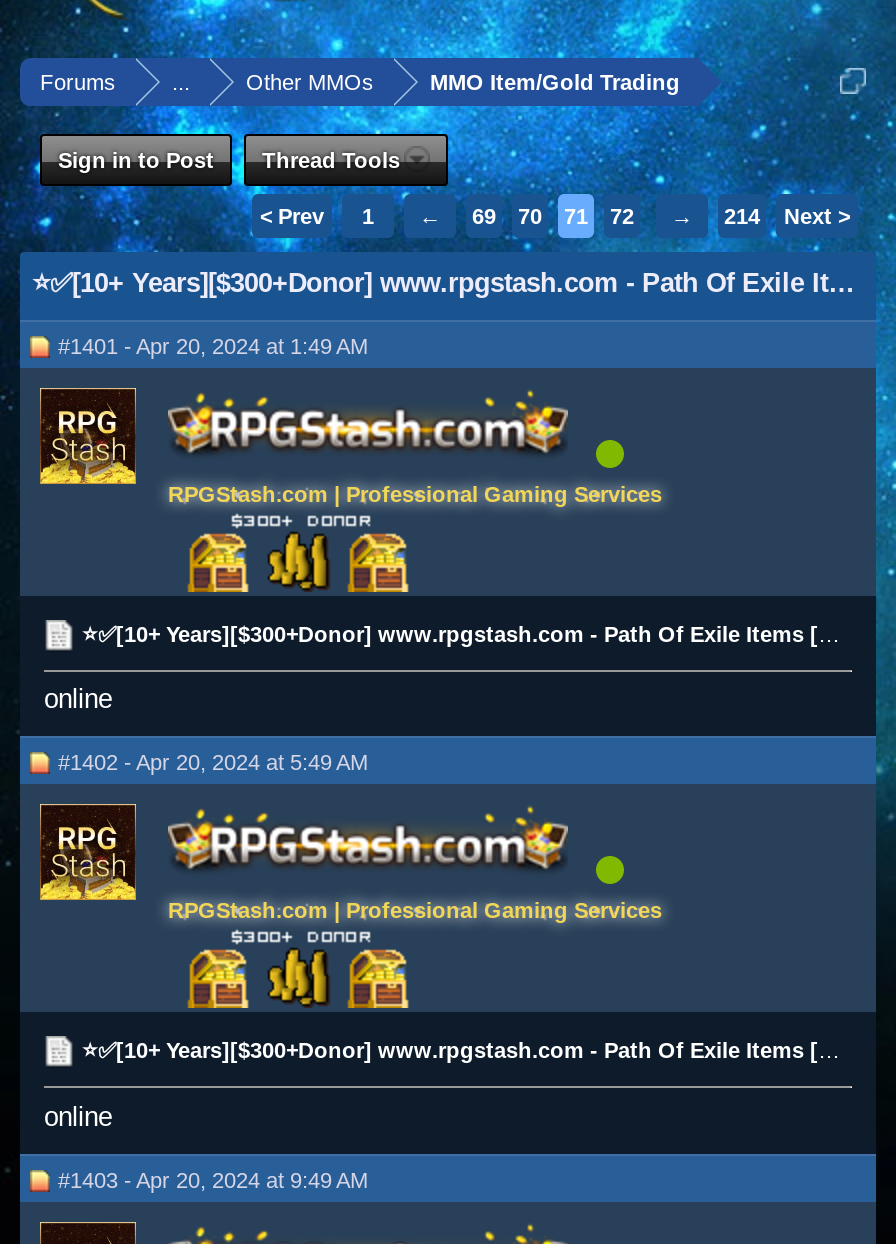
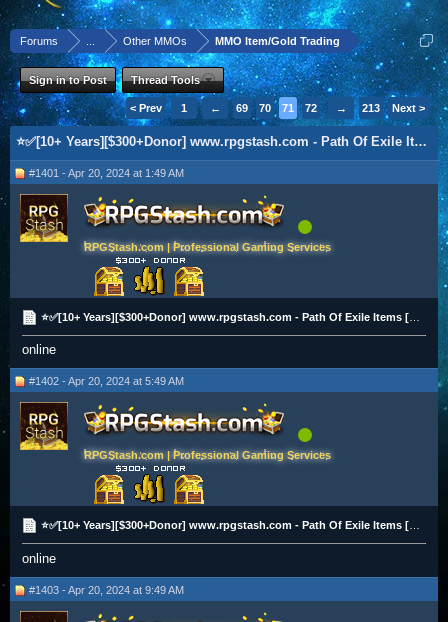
- 214
+ 213
